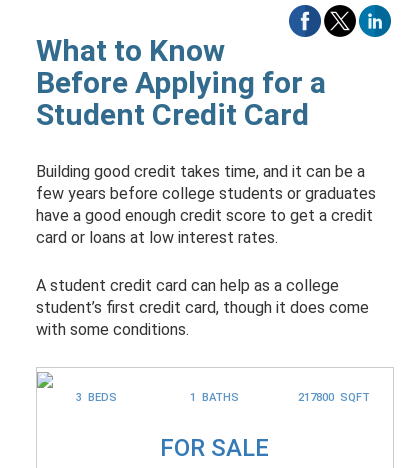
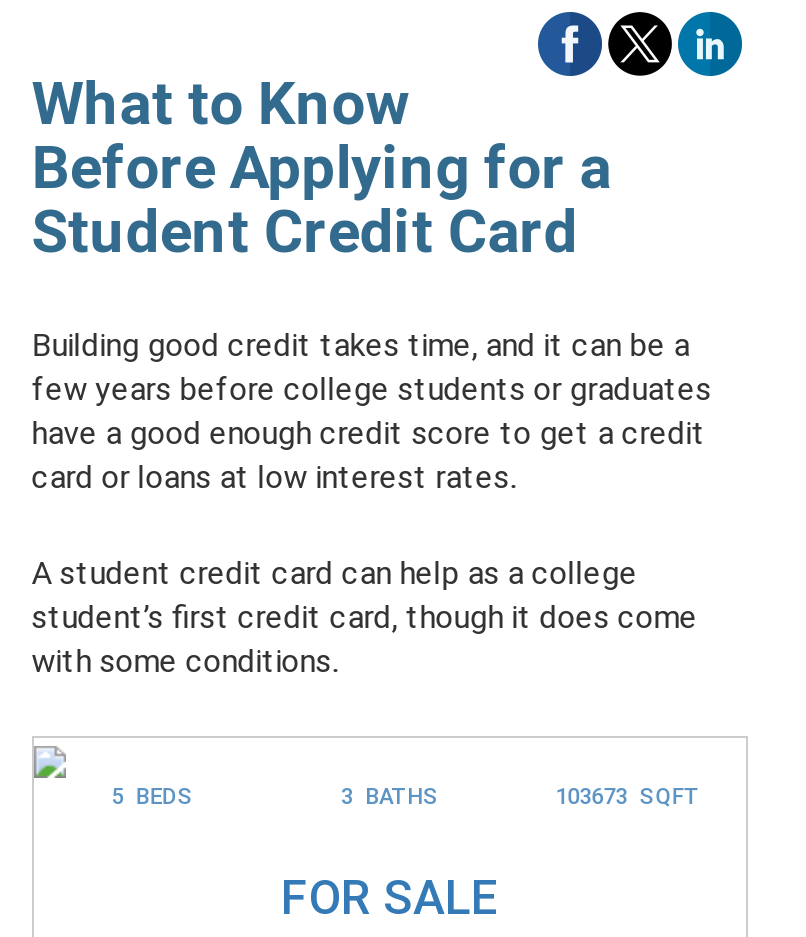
- 3 BEDS
+ 5 BEDS

- 1 BATHS
+ 3 BATHS

- 217800 SQFT
+ 103673 SQFT
